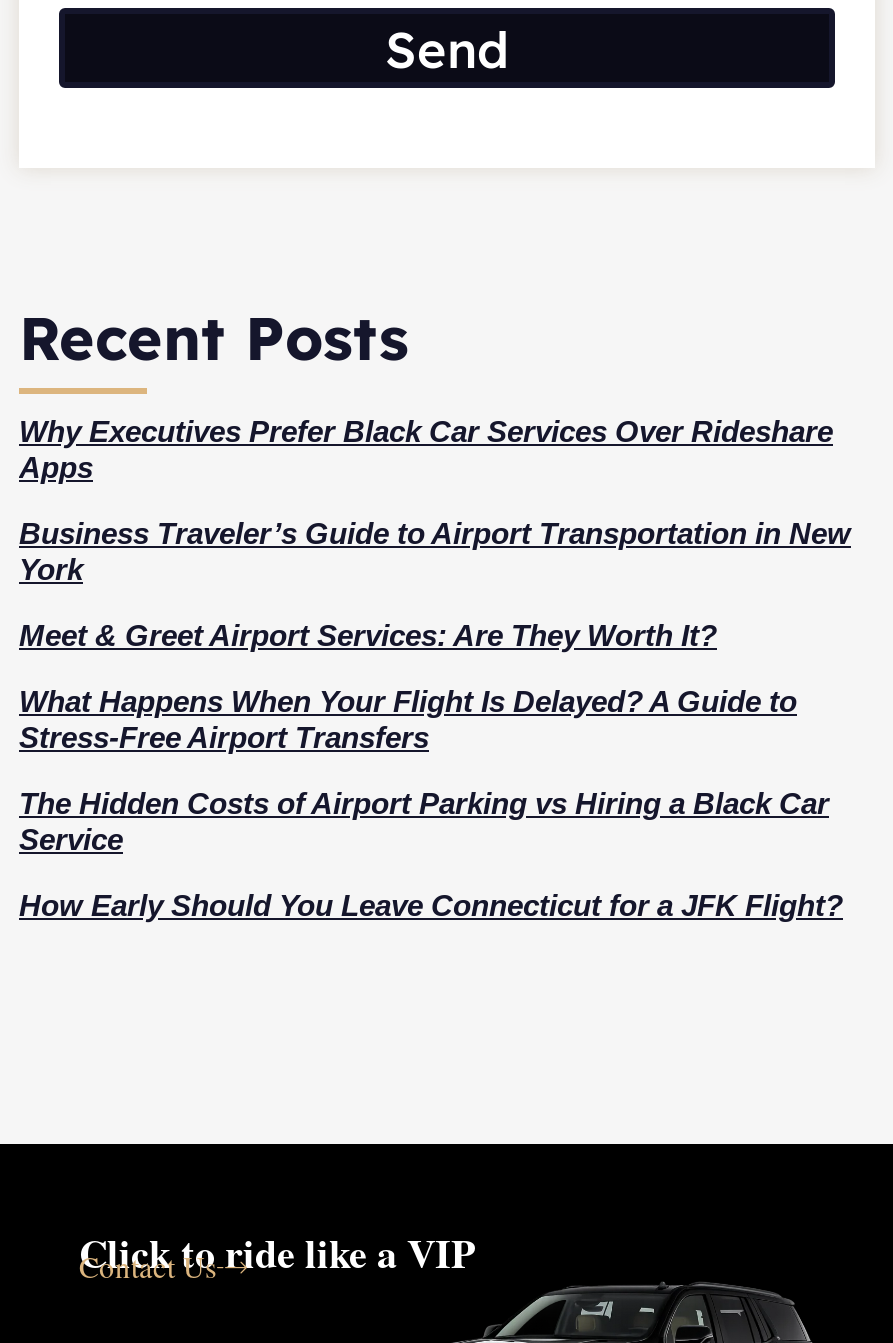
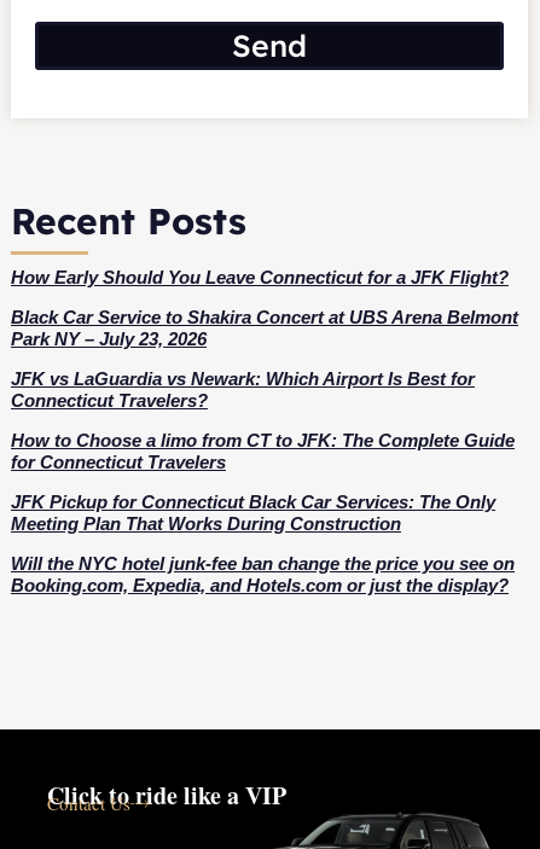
- Why Executives Prefer Black Car Services Over Rideshare
- Apps
- Business Traveler’s Guide to Airport Transportation in New
- York
- Meet & Greet Airport Services: Are They Worth It?
- What Happens When Your Flight Is Delayed? A Guide to
- Stress-Free Airport Transfers
- The Hidden Costs of Airport Parking vs Hiring a Black Car
- Service

moved up: How Early Should You Leave Connecticut for a JFK Flight?

+ Black Car Service to Shakira Concert at UBS Arena Belmont
+ Park NY – July 23, 2026
+ JFK vs LaGuardia vs Newark: Which Airport Is Best for
+ Connecticut Travelers?
+ How to Choose a limo from CT to JFK: The Complete Guide
+ for Connecticut Travelers
+ JFK Pickup for Connecticut Black Car Services: The Only
+ Meeting Plan That Works During Construction
+ Will the NYC hotel junk-fee ban change the price you see on
+ Booking.com, Expedia, and Hotels.com or just the display?
